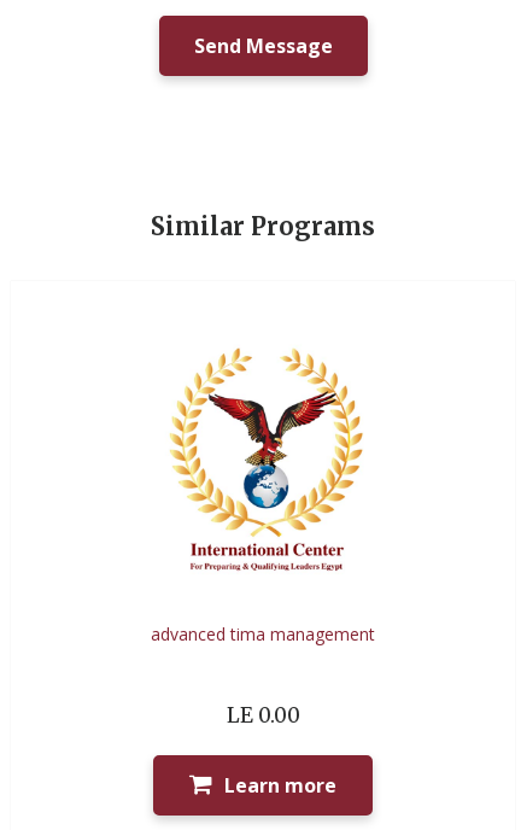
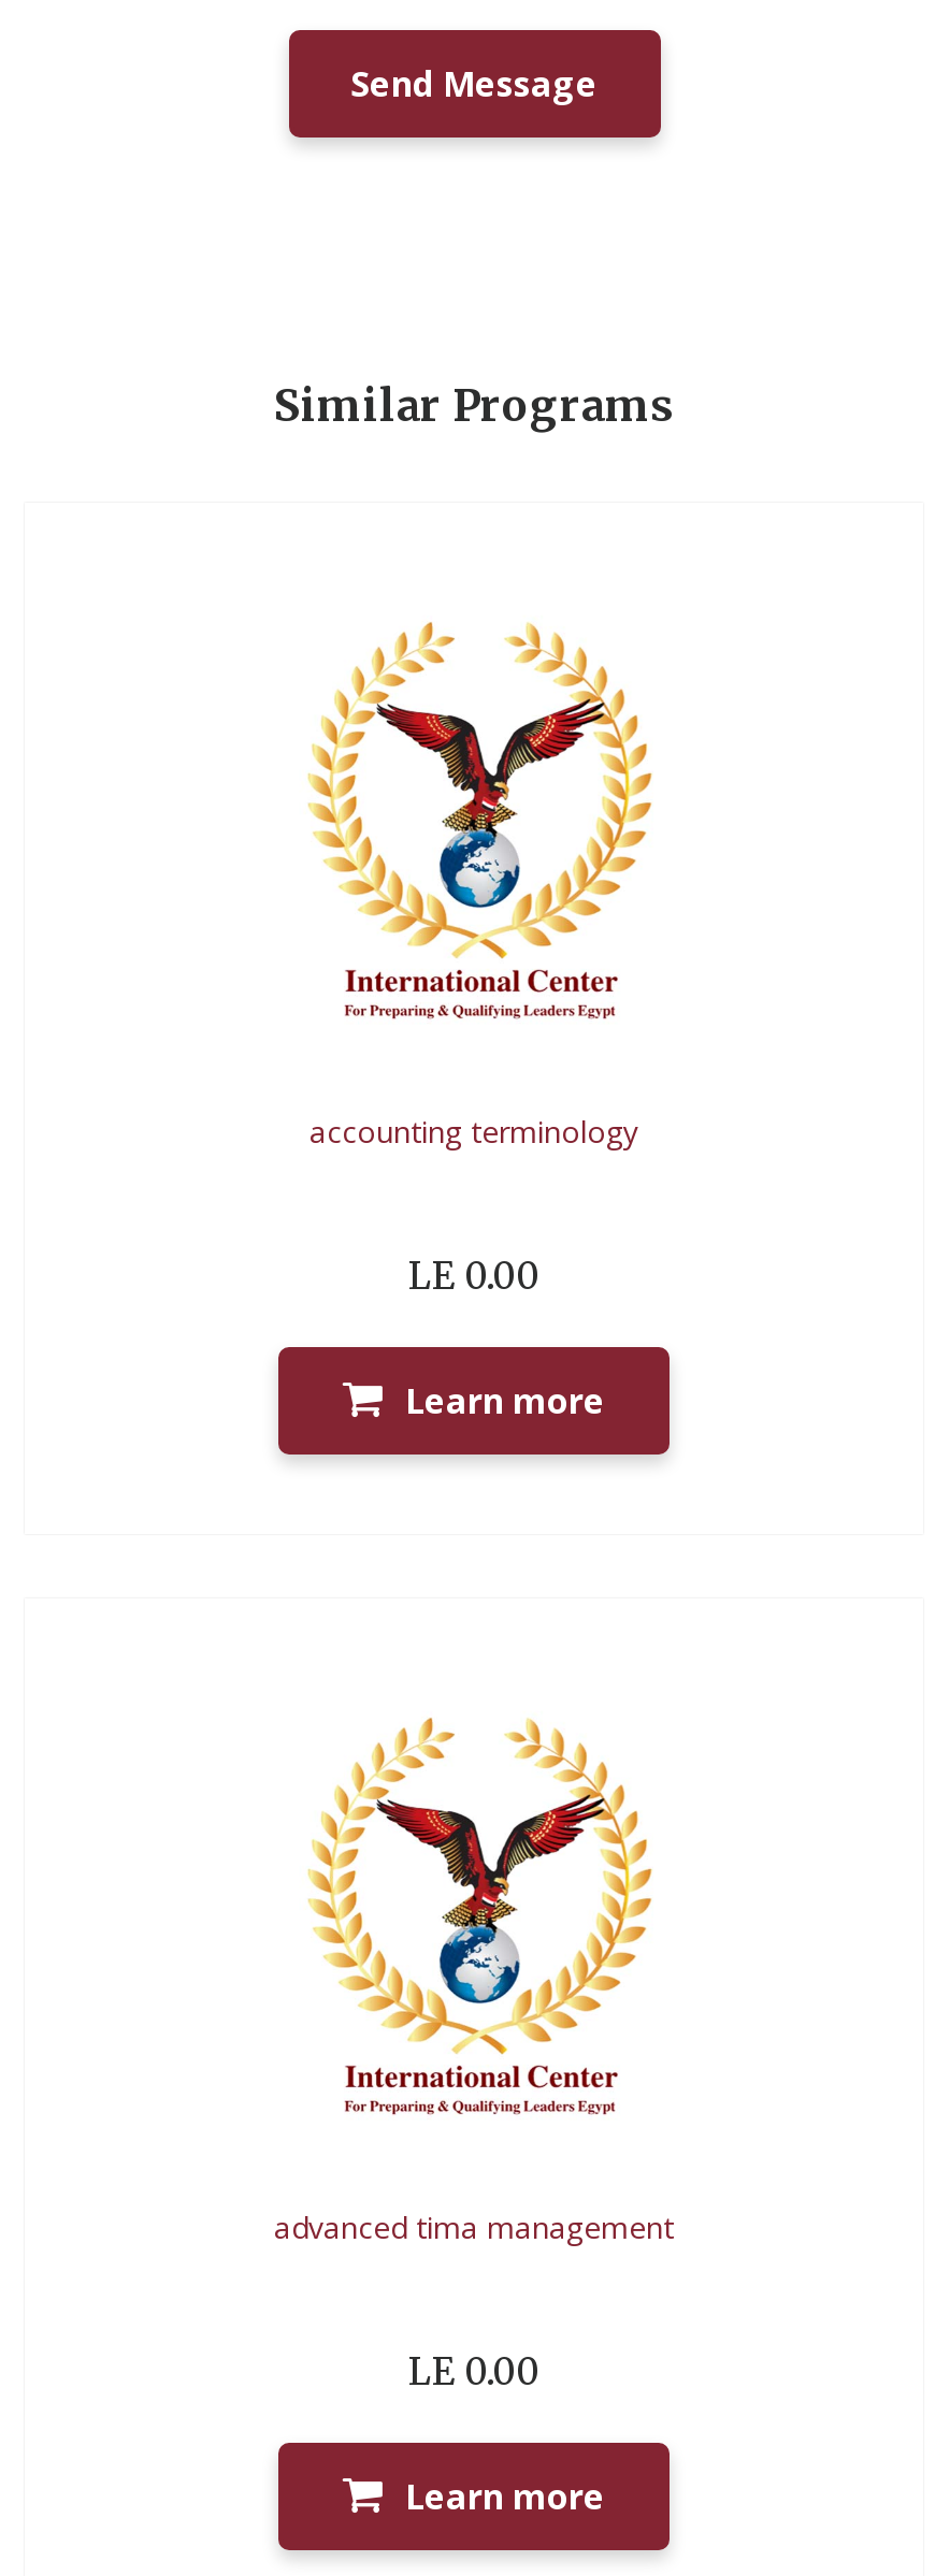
+ accounting terminology
+ LE 0.00
+ Learn more
